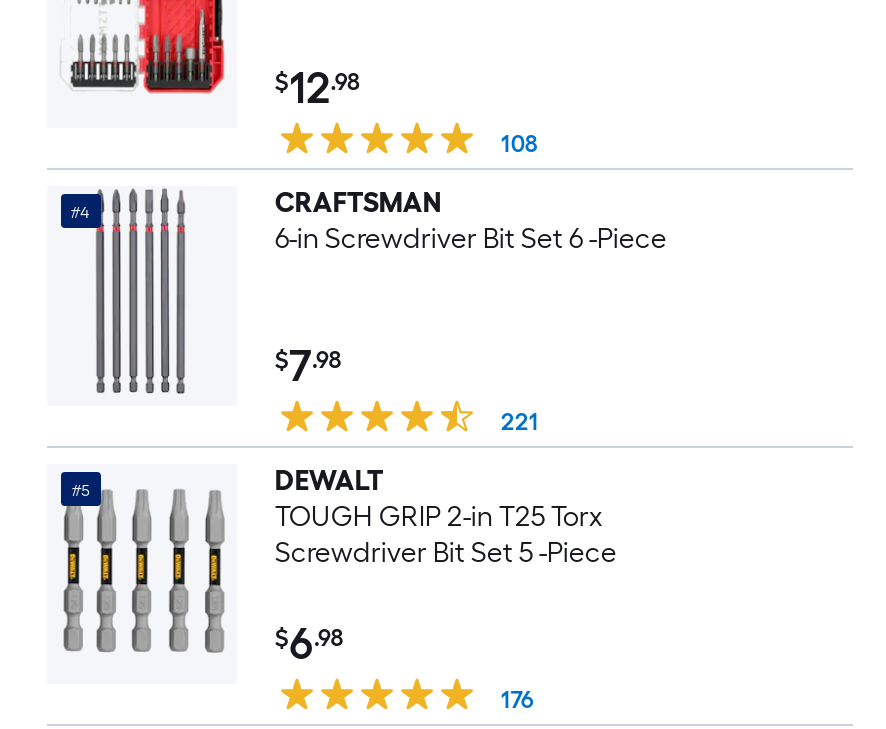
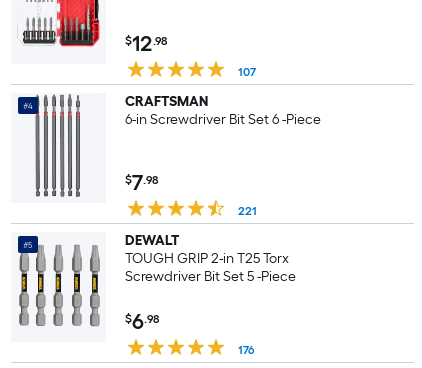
- 108
+ 107
